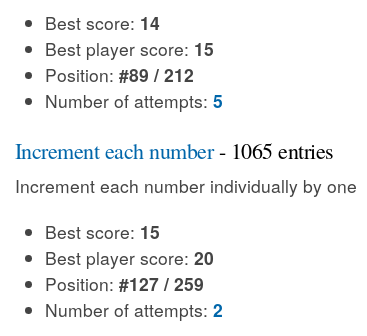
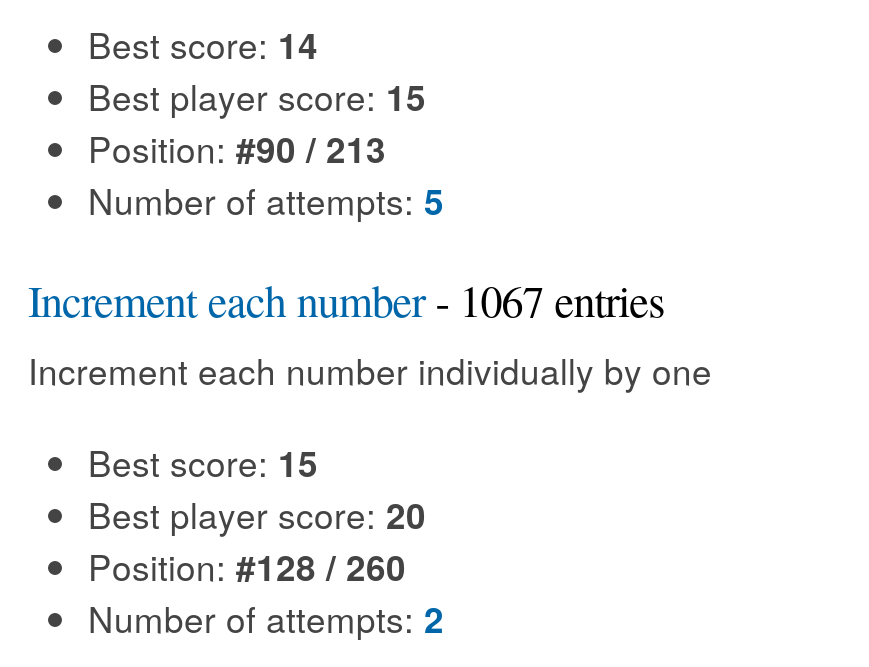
- Position: #89 / 212
+ Position: #90 / 213

- Increment each number - 1065 entries
+ Increment each number - 1067 entries

- Position: #127 / 259
+ Position: #128 / 260
